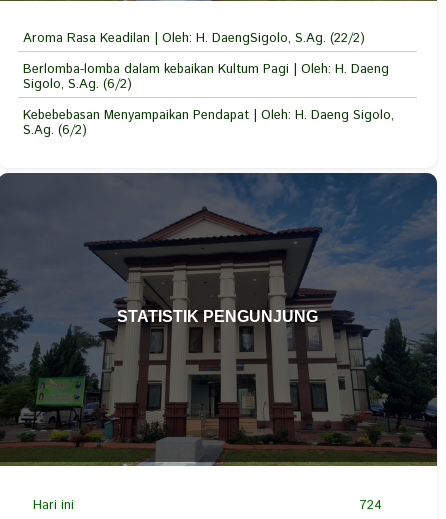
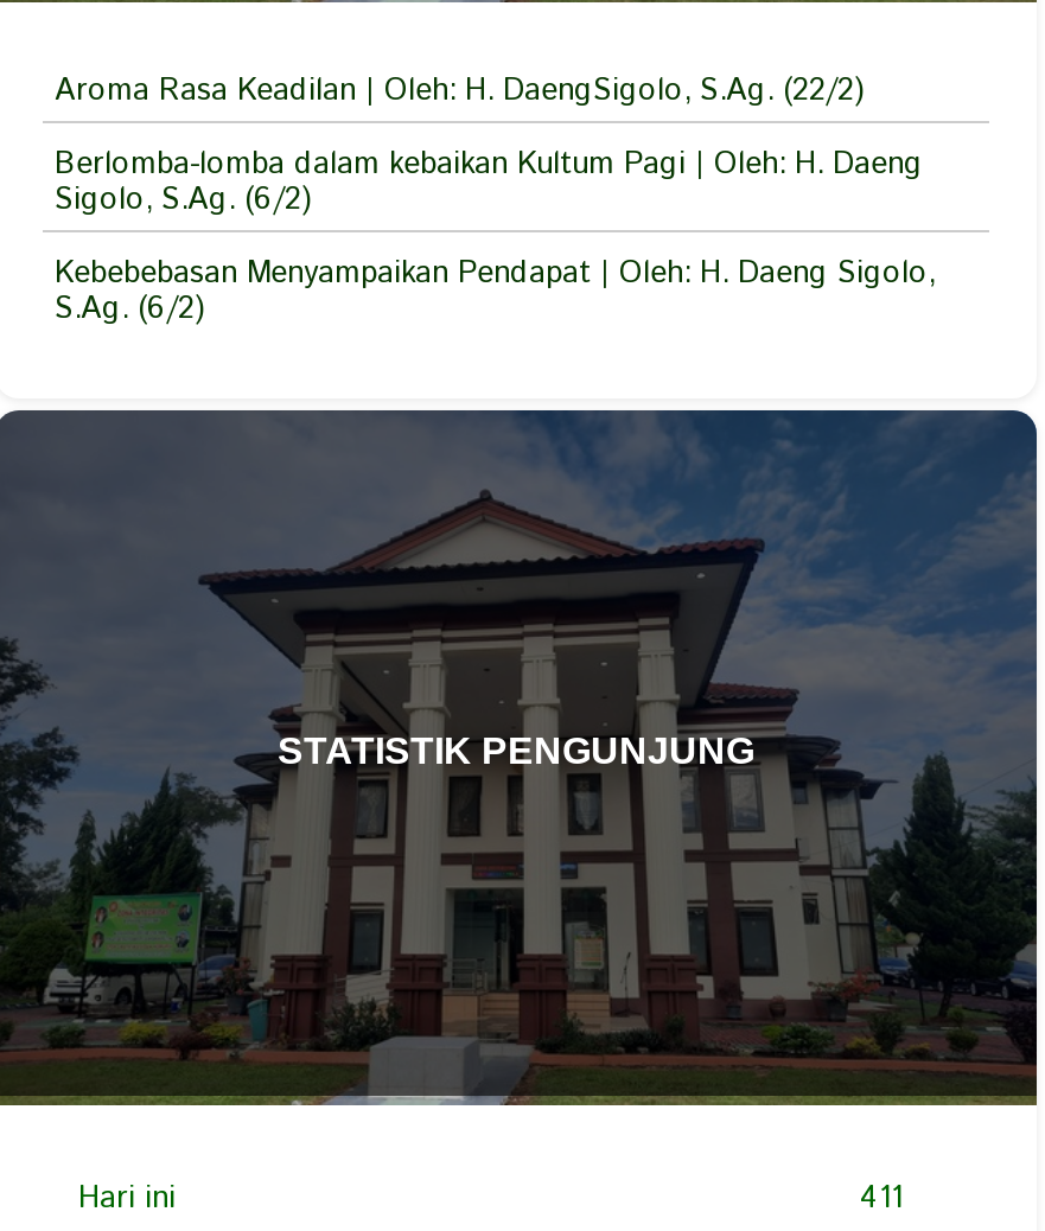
- 724
+ 411
